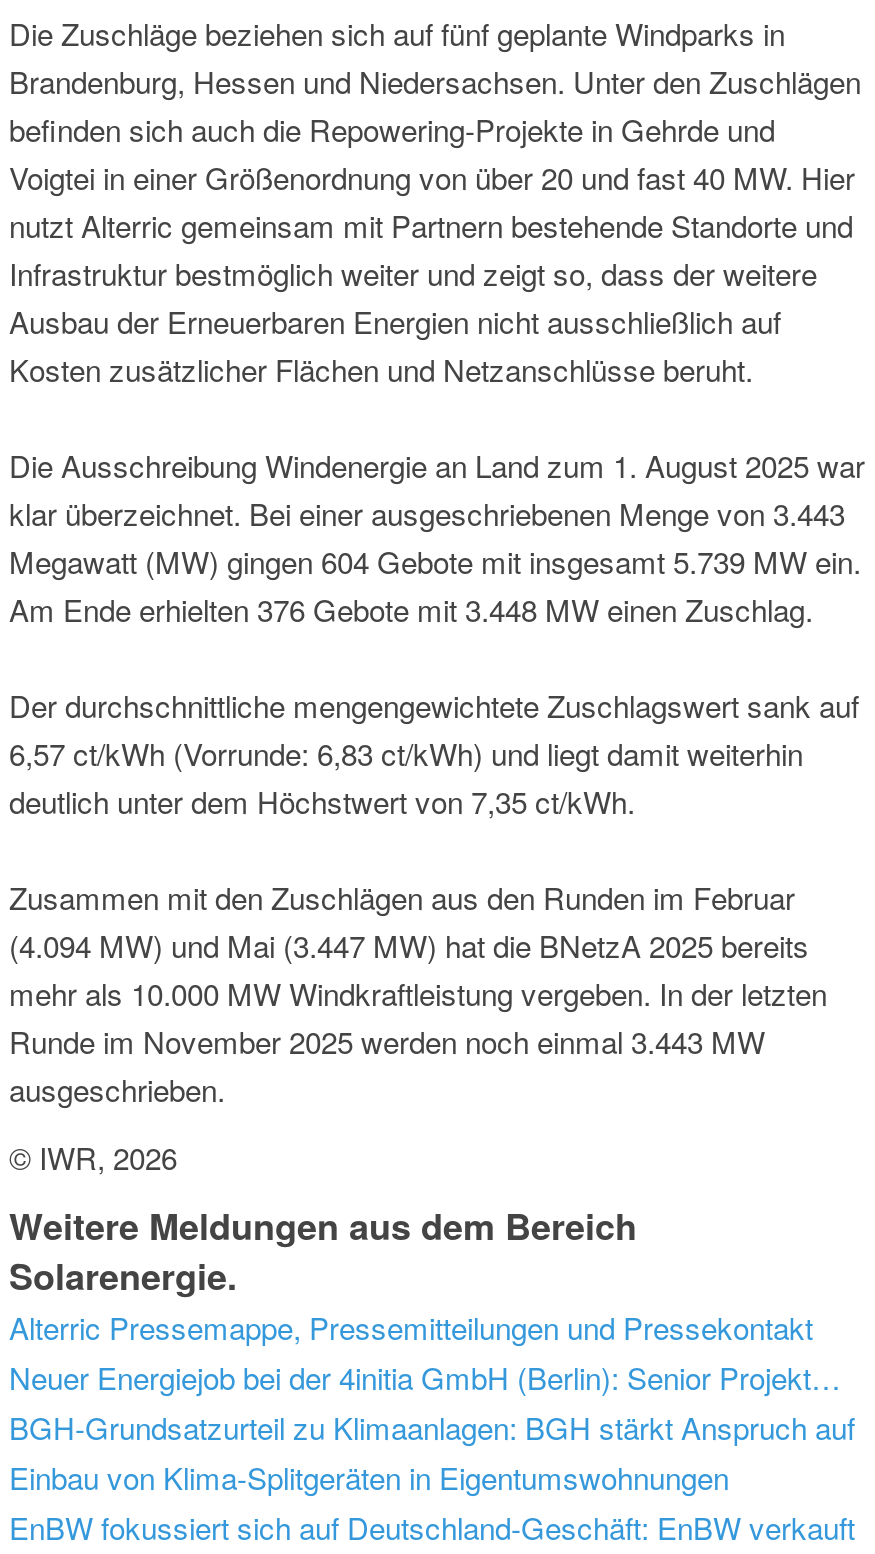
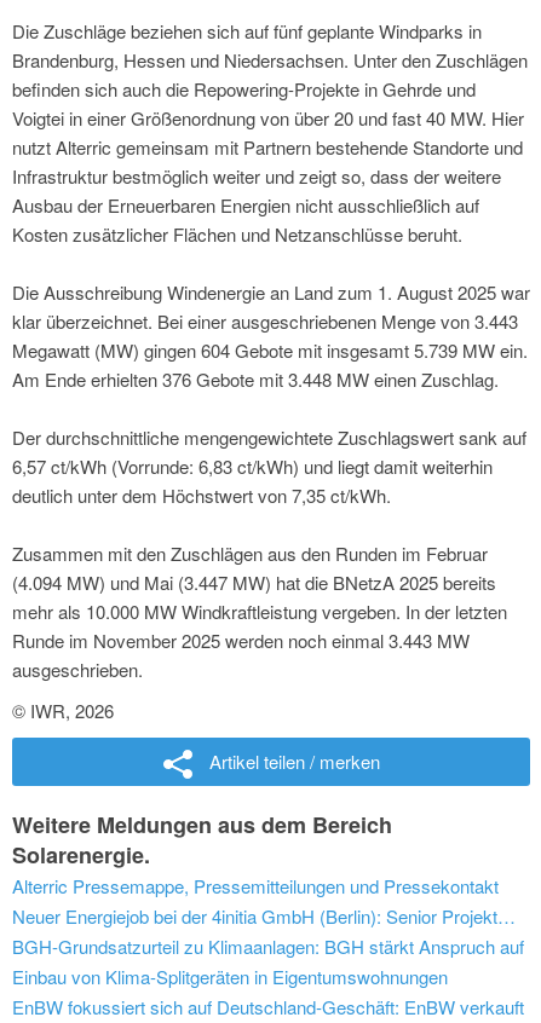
+ Artikel teilen / merken
